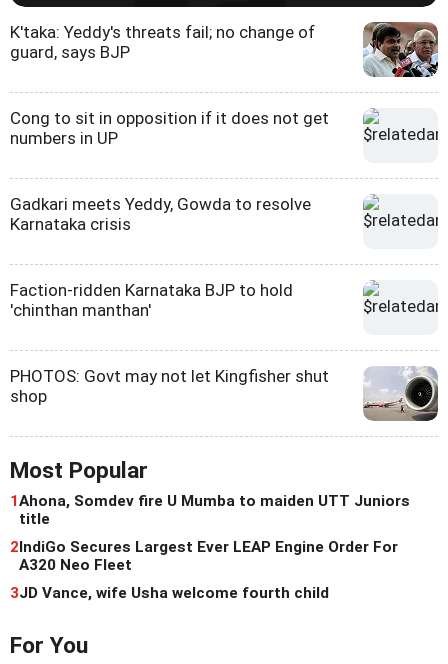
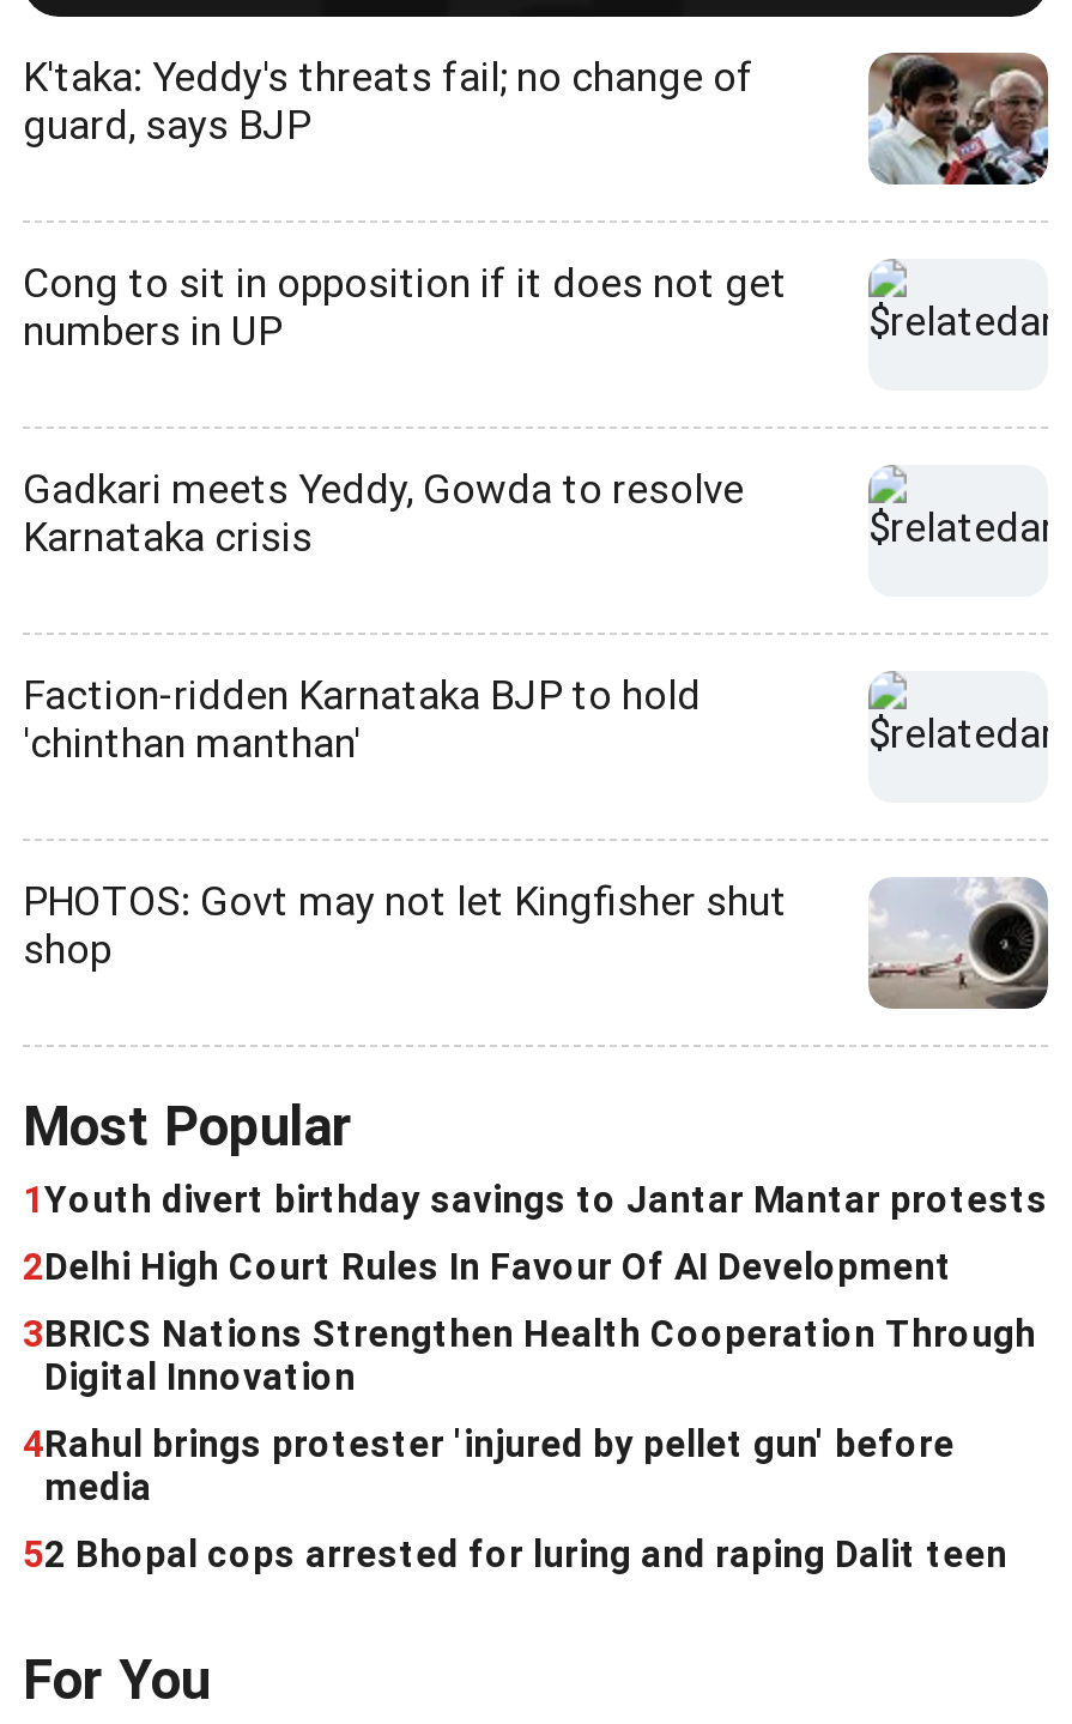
- 1Ahona, Somdev fire U Mumba to maiden UTT Juniors
- title
- 2IndiGo Secures Largest Ever LEAP Engine Order For
- A320 Neo Fleet
- 3JD Vance, wife Usha welcome fourth child
+ 1Youth divert birthday savings to Jantar Mantar protests
+ 2Delhi High Court Rules In Favour Of AI Development
+ 3BRICS Nations Strengthen Health Cooperation Through
+ Digital Innovation
+ 4Rahul brings protester 'injured by pellet gun' before
+ media
+ 52 Bhopal cops arrested for luring and raping Dalit teen
